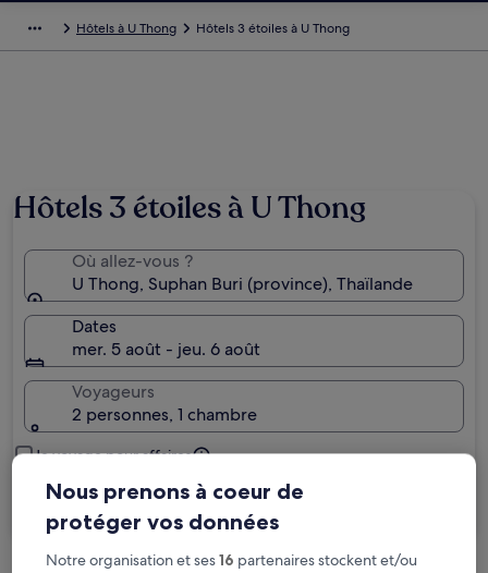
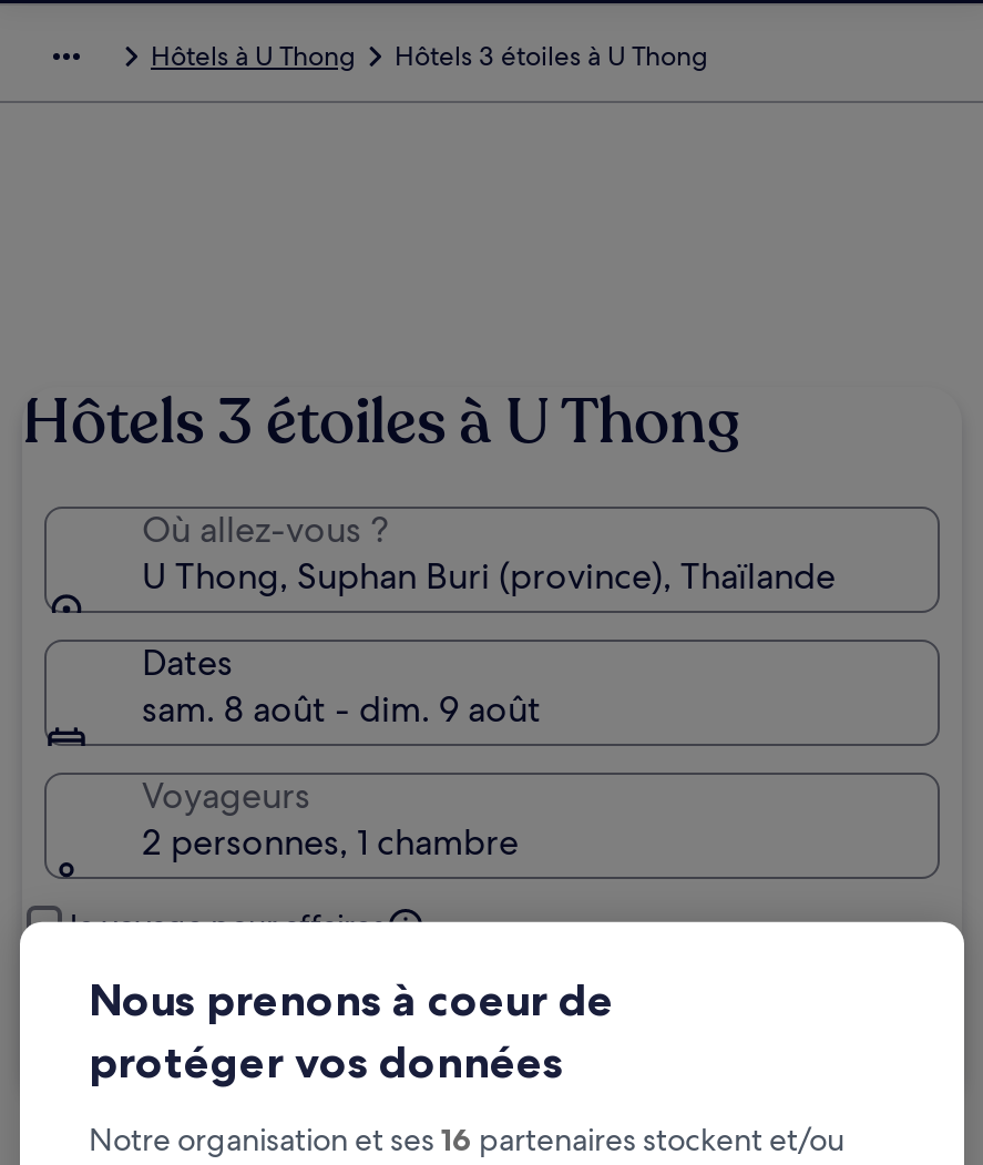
- mer. 5 août - jeu. 6 août
+ sam. 8 août - dim. 9 août
